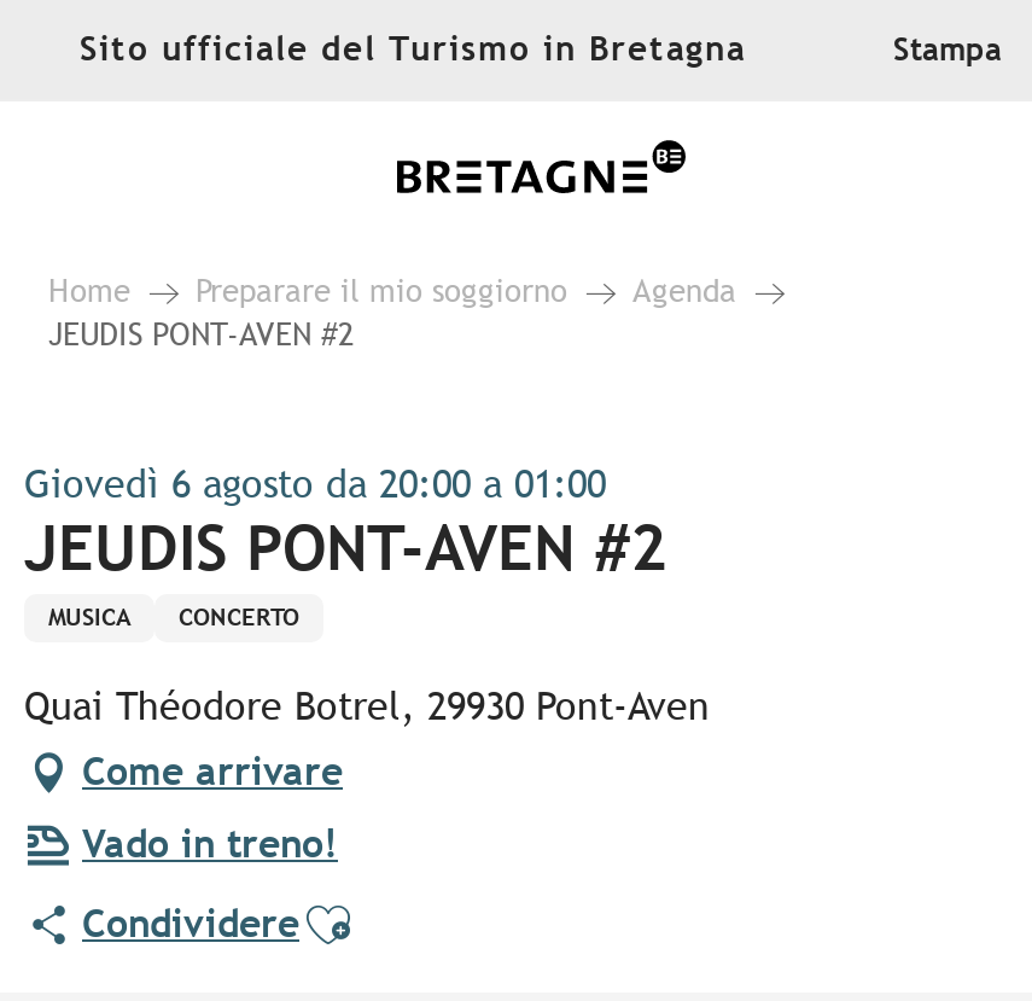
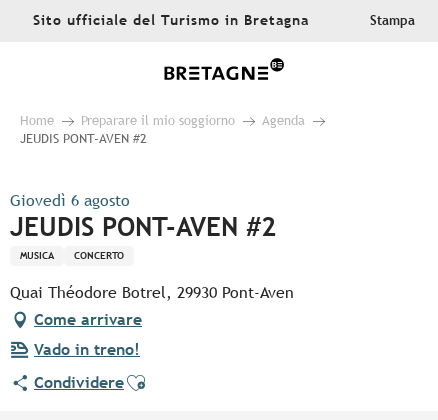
- Giovedì 6 agosto da 20:00 a 01:00
+ Giovedì 6 agosto
